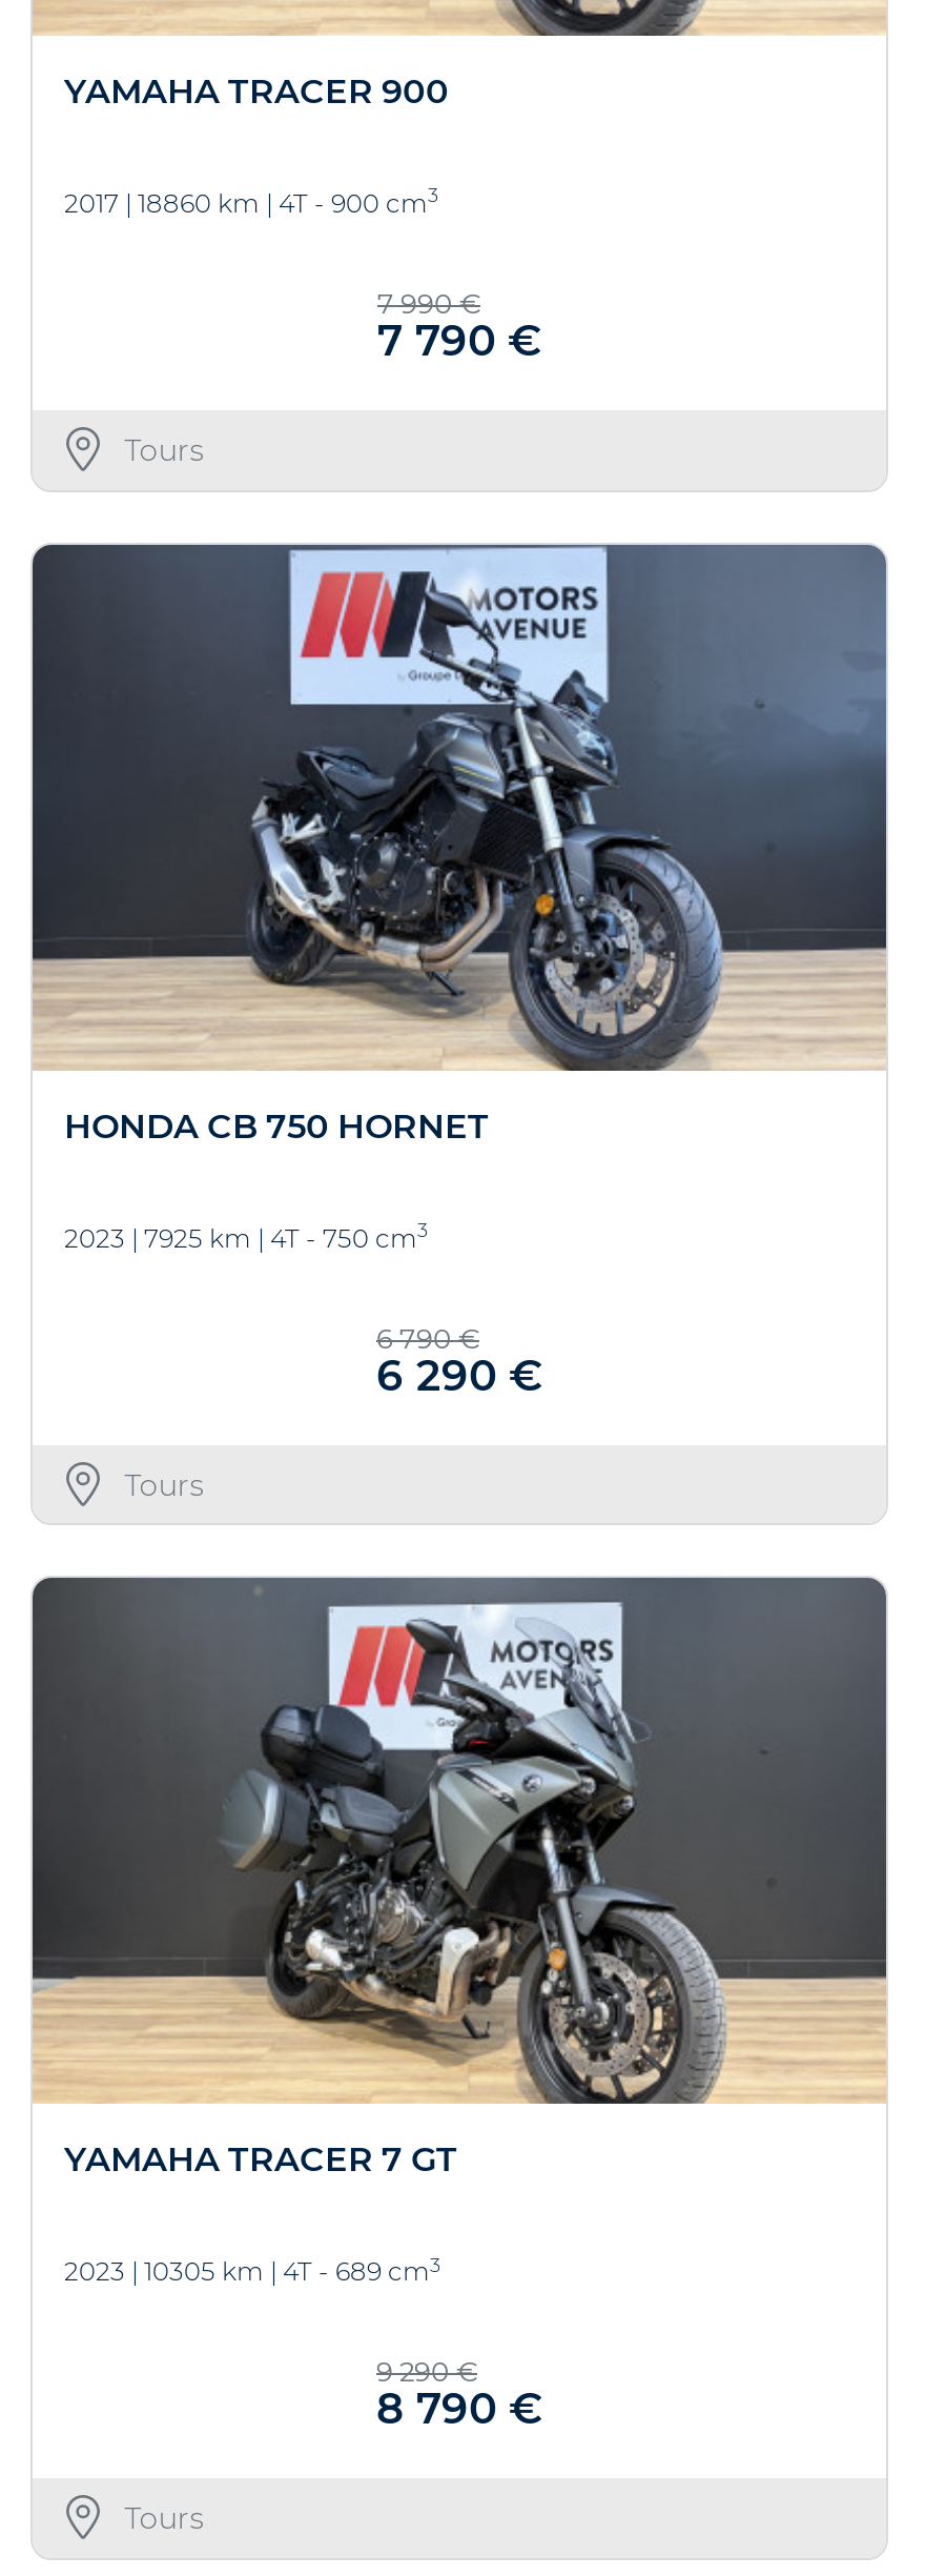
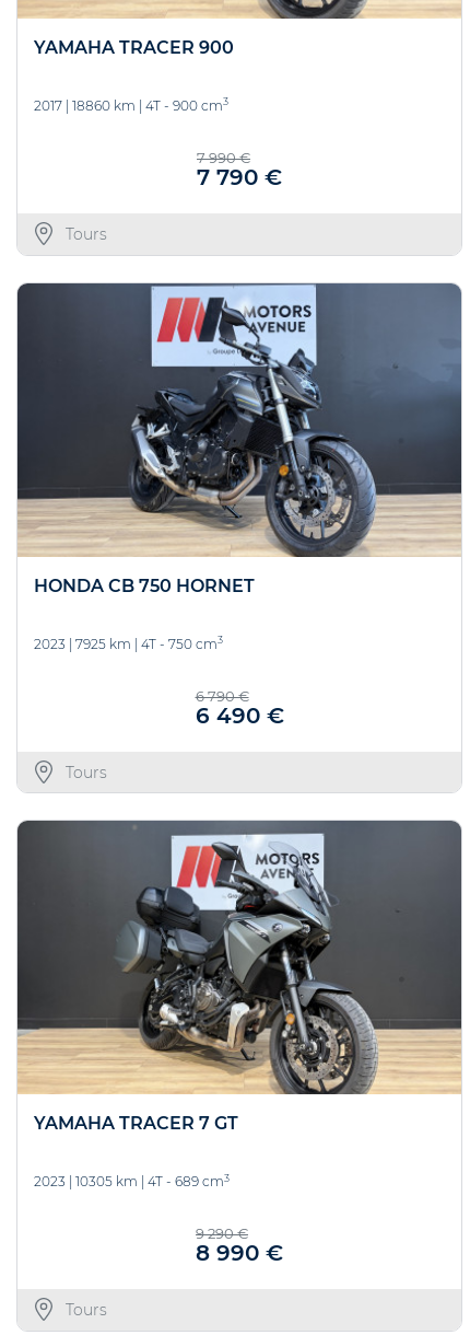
- 6 290 €
+ 6 490 €

- 8 790 €
+ 8 990 €
